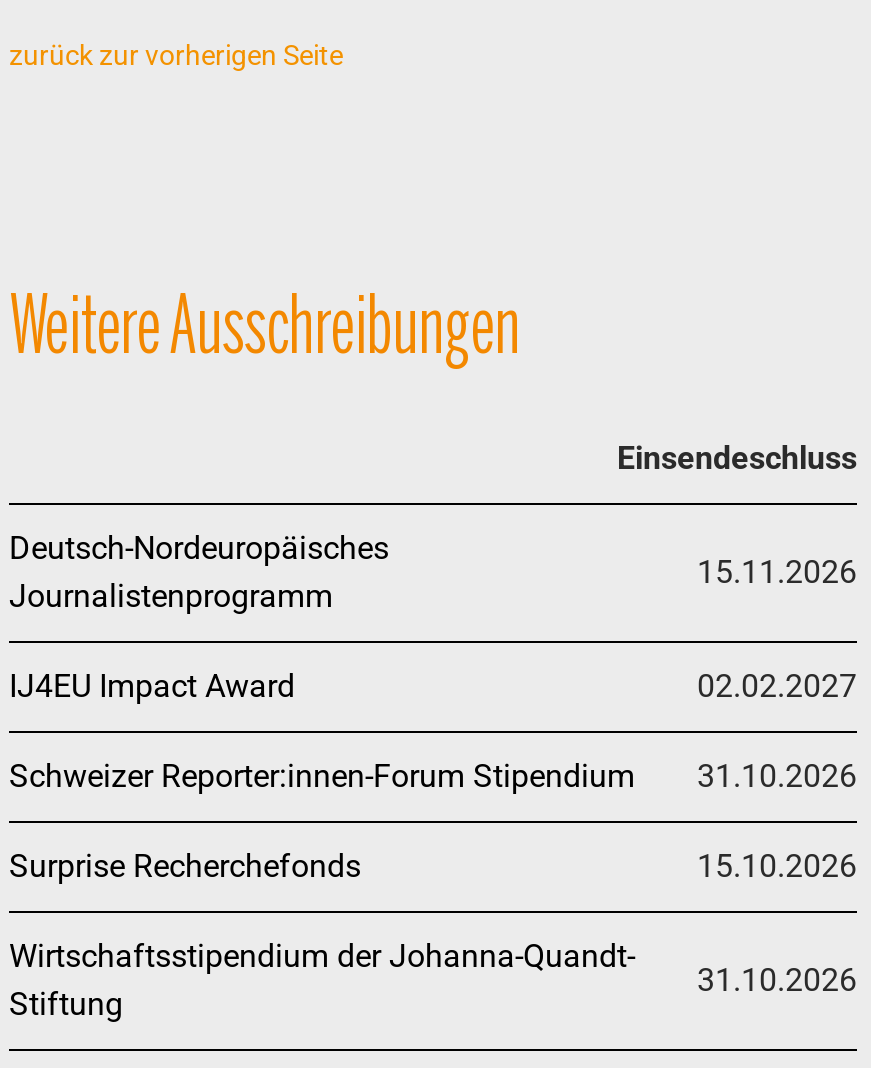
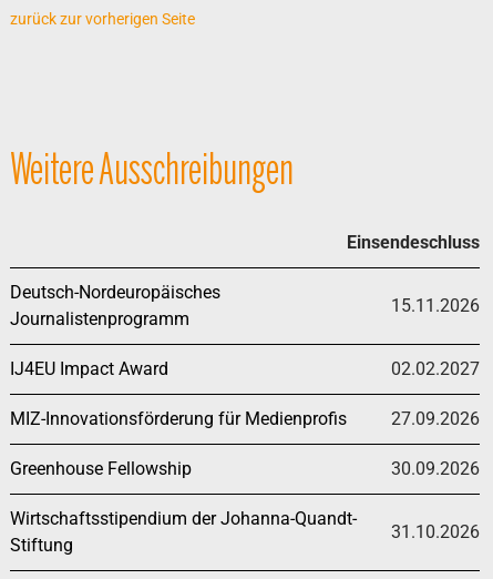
- Schweizer Reporter:innen-Forum Stipendium
- 31.10.2026
+ MIZ-Innovationsförderung für Medienprofis
+ 27.09.2026

- Surprise Recherchefonds
- 15.10.2026
+ Greenhouse Fellowship
+ 30.09.2026
